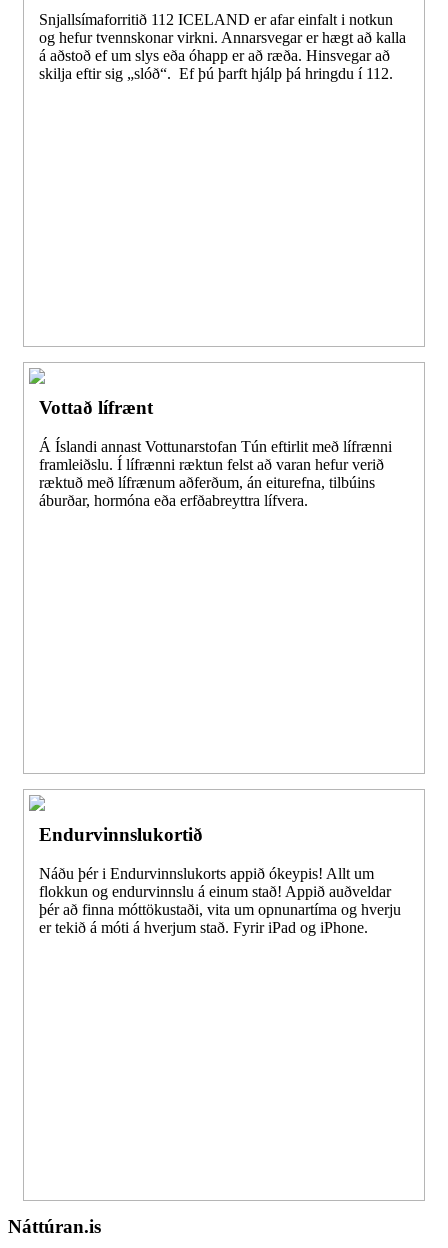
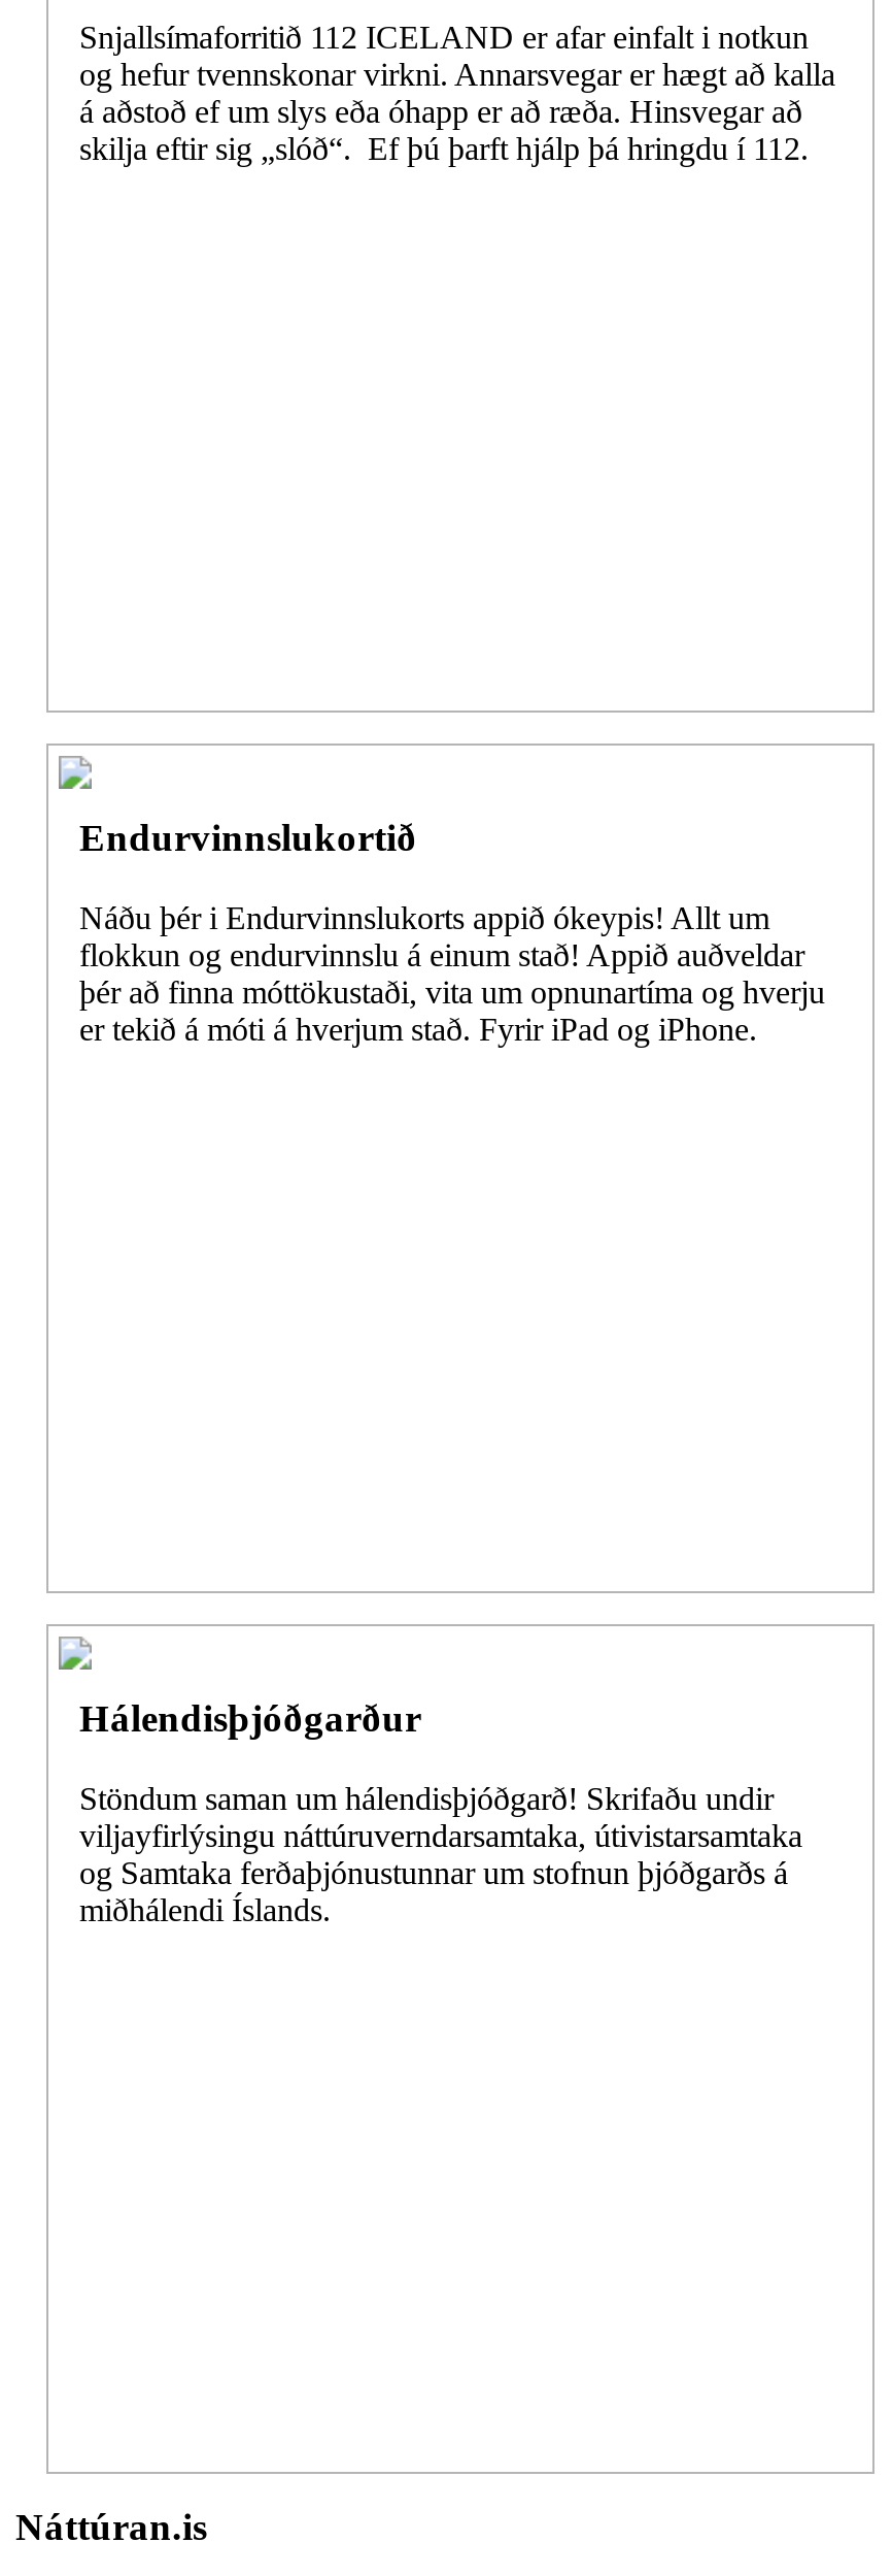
- Vottað lífrænt
- Á Íslandi annast Vottunarstofan Tún eftirlit með lífrænni
- framleiðslu. Í lífrænni ræktun felst að varan hefur verið
- ræktuð með lífrænum aðferðum, án eiturefna, tilbúins
- áburðar, hormóna eða erfðabreyttra lífvera.

moved up: Endurvinnslukortið | Náðu þér i Endurvinnslukorts appið ókeypis! Allt um | flokkun og endurvinnslu á einum stað! Appið auðveldar | þér að finna móttökustaði, vita um opnunartíma og hverju | er tekið á móti á hverjum stað. Fyrir iPad og iPhone.

+ Hálendisþjóðgarður
+ Stöndum saman um hálendisþjóðgarð! Skrifaðu undir
+ viljayfirlýsingu náttúruverndarsamtaka, útivistarsamtaka
+ og Samtaka ferðaþjónustunnar um stofnun þjóðgarðs á
+ miðhálendi Íslands.
